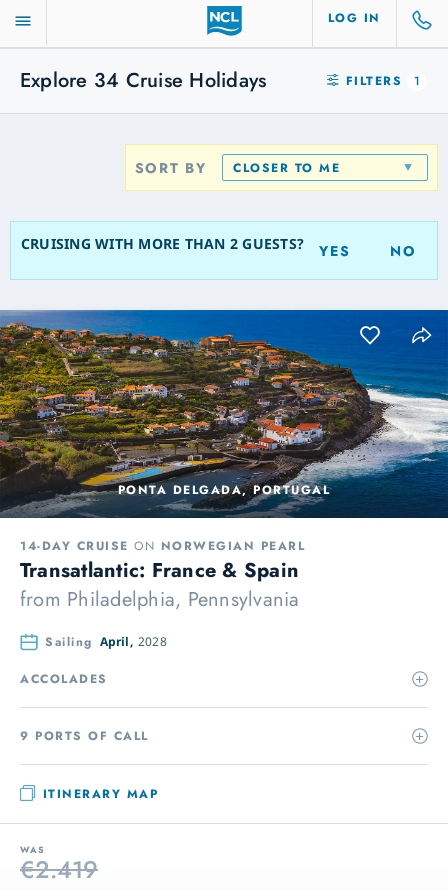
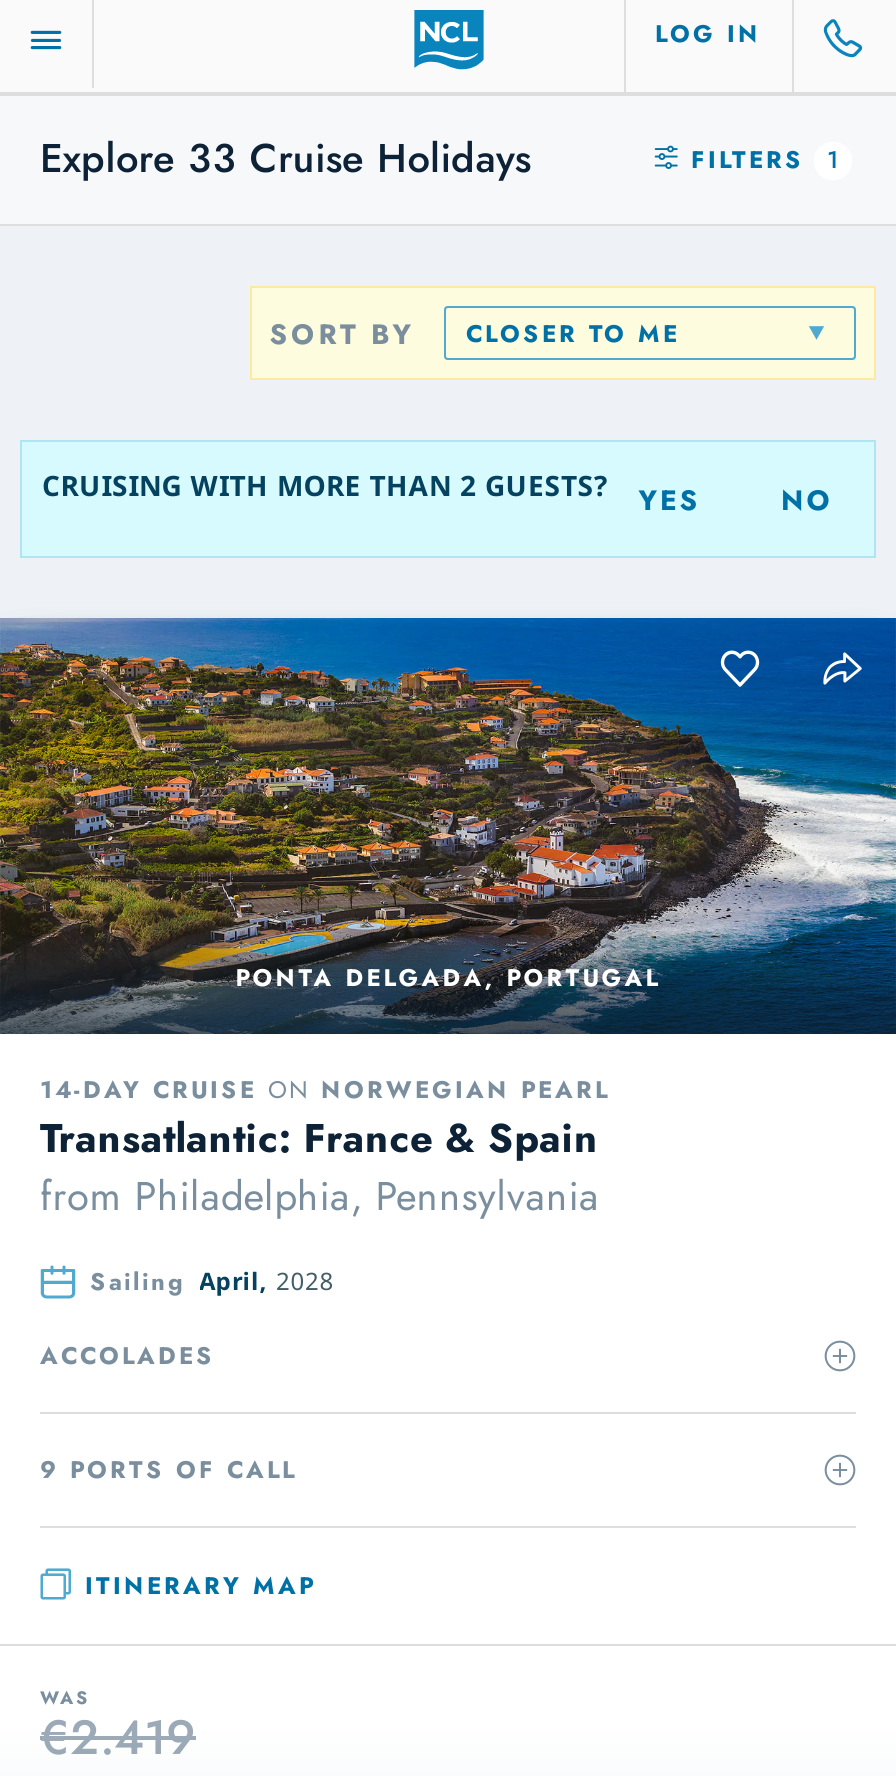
- Explore 34 Cruise Holidays
+ Explore 33 Cruise Holidays
